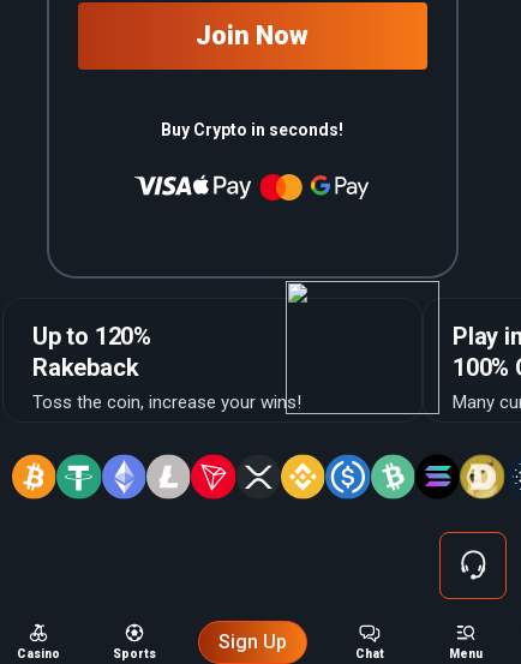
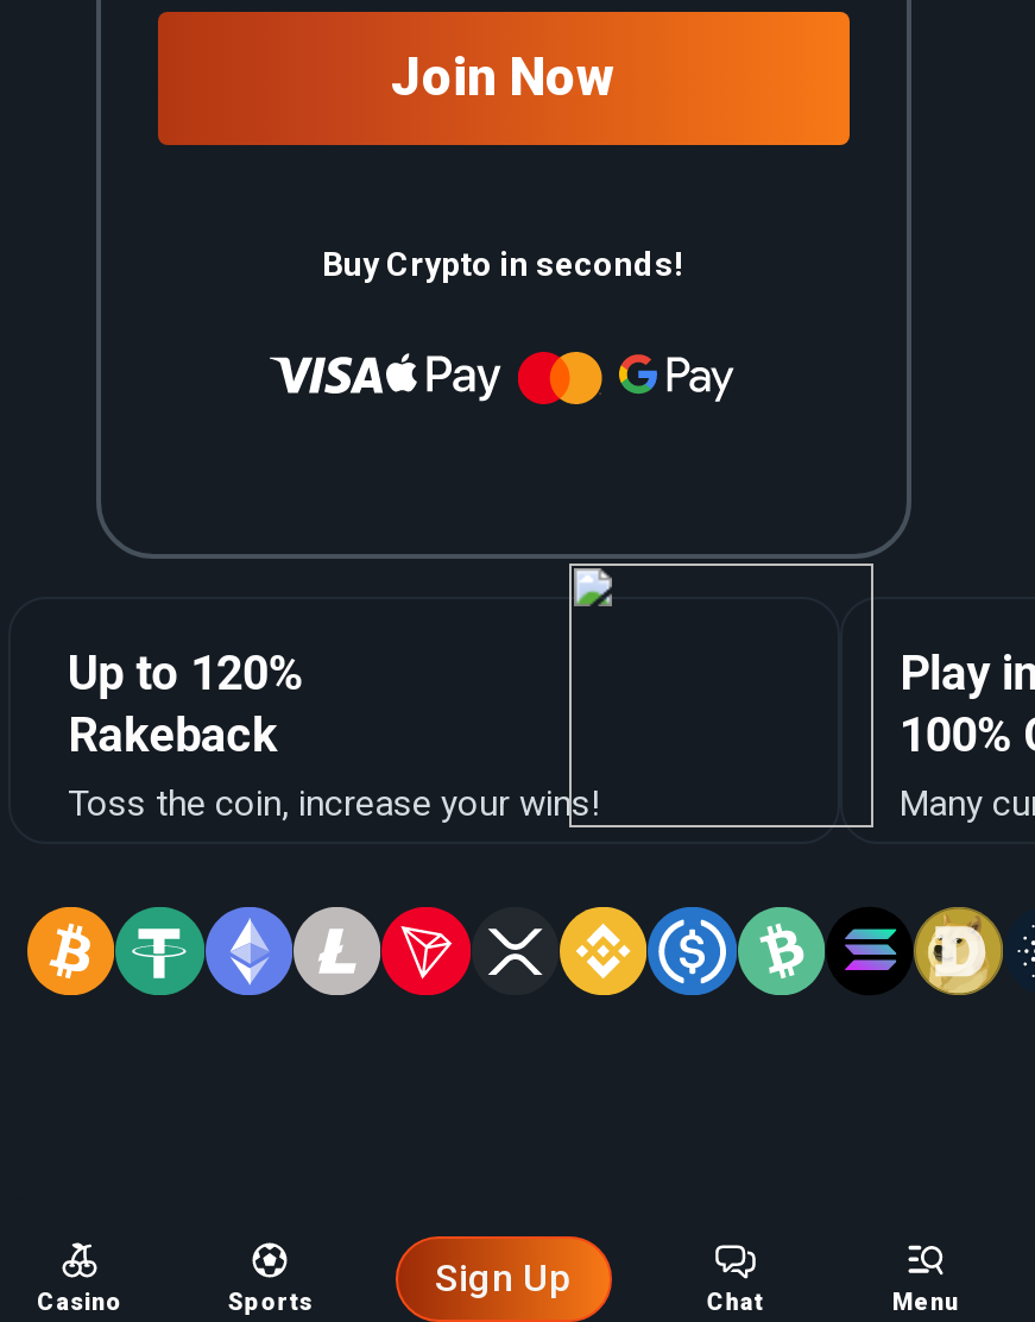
- [image]
